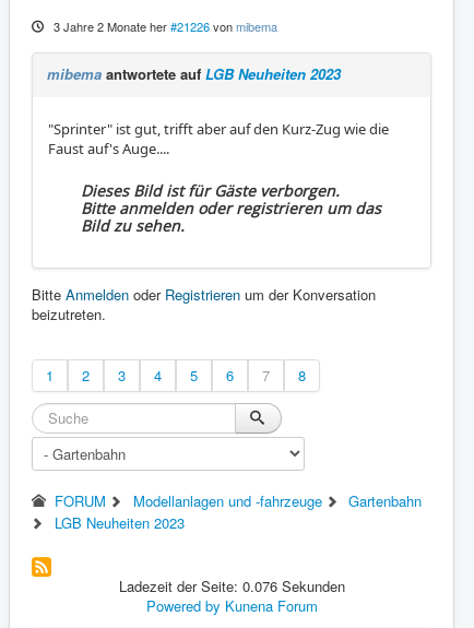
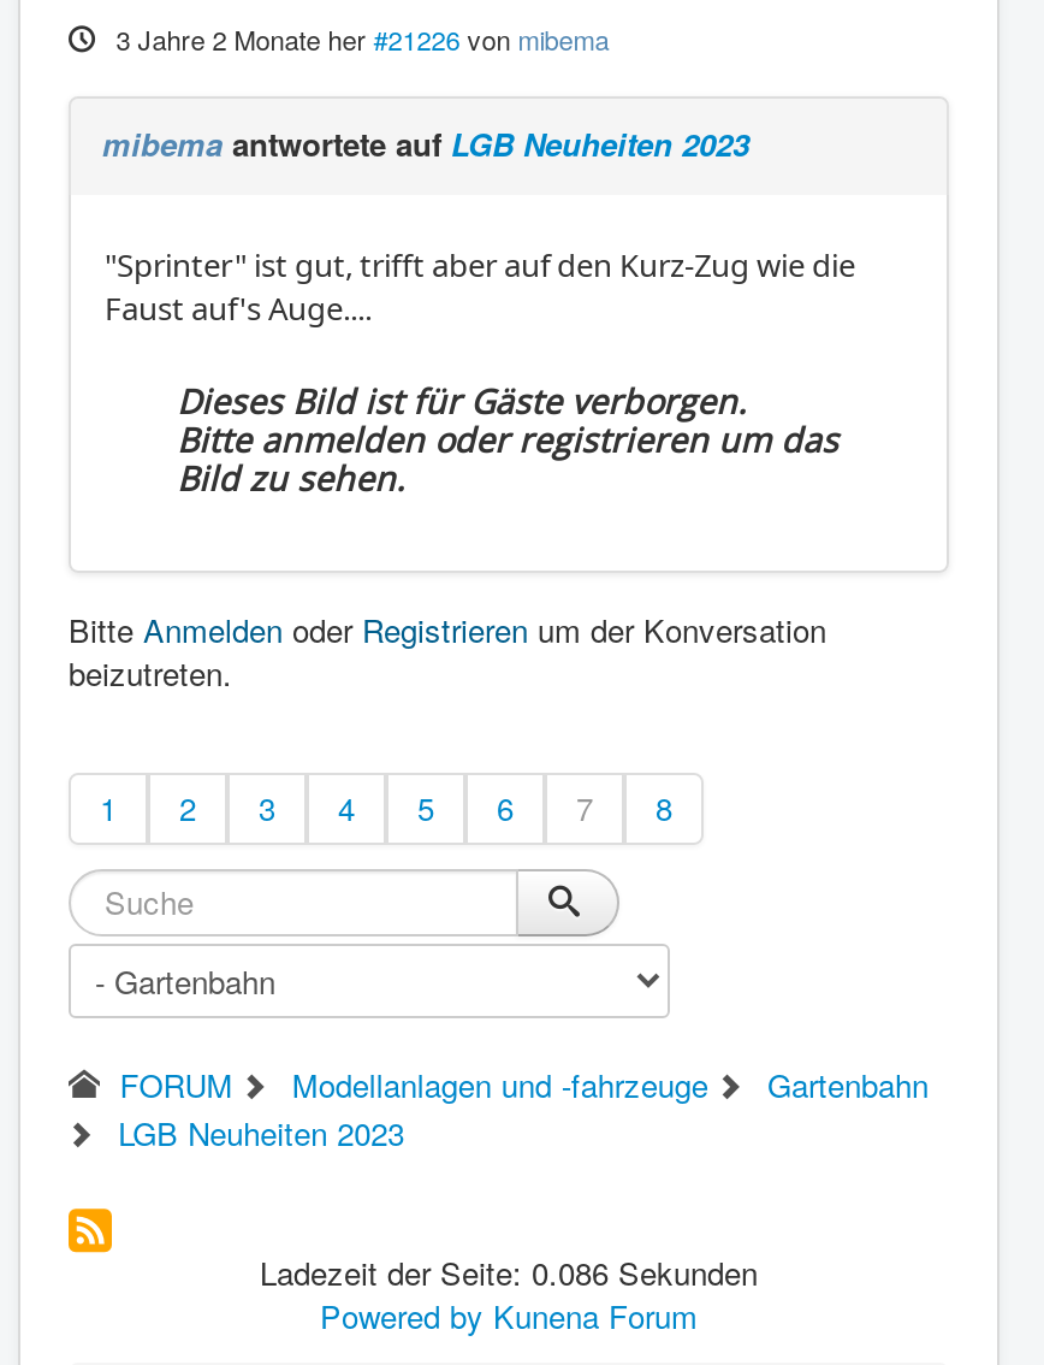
- Ladezeit der Seite: 0.076 Sekunden
+ Ladezeit der Seite: 0.086 Sekunden
